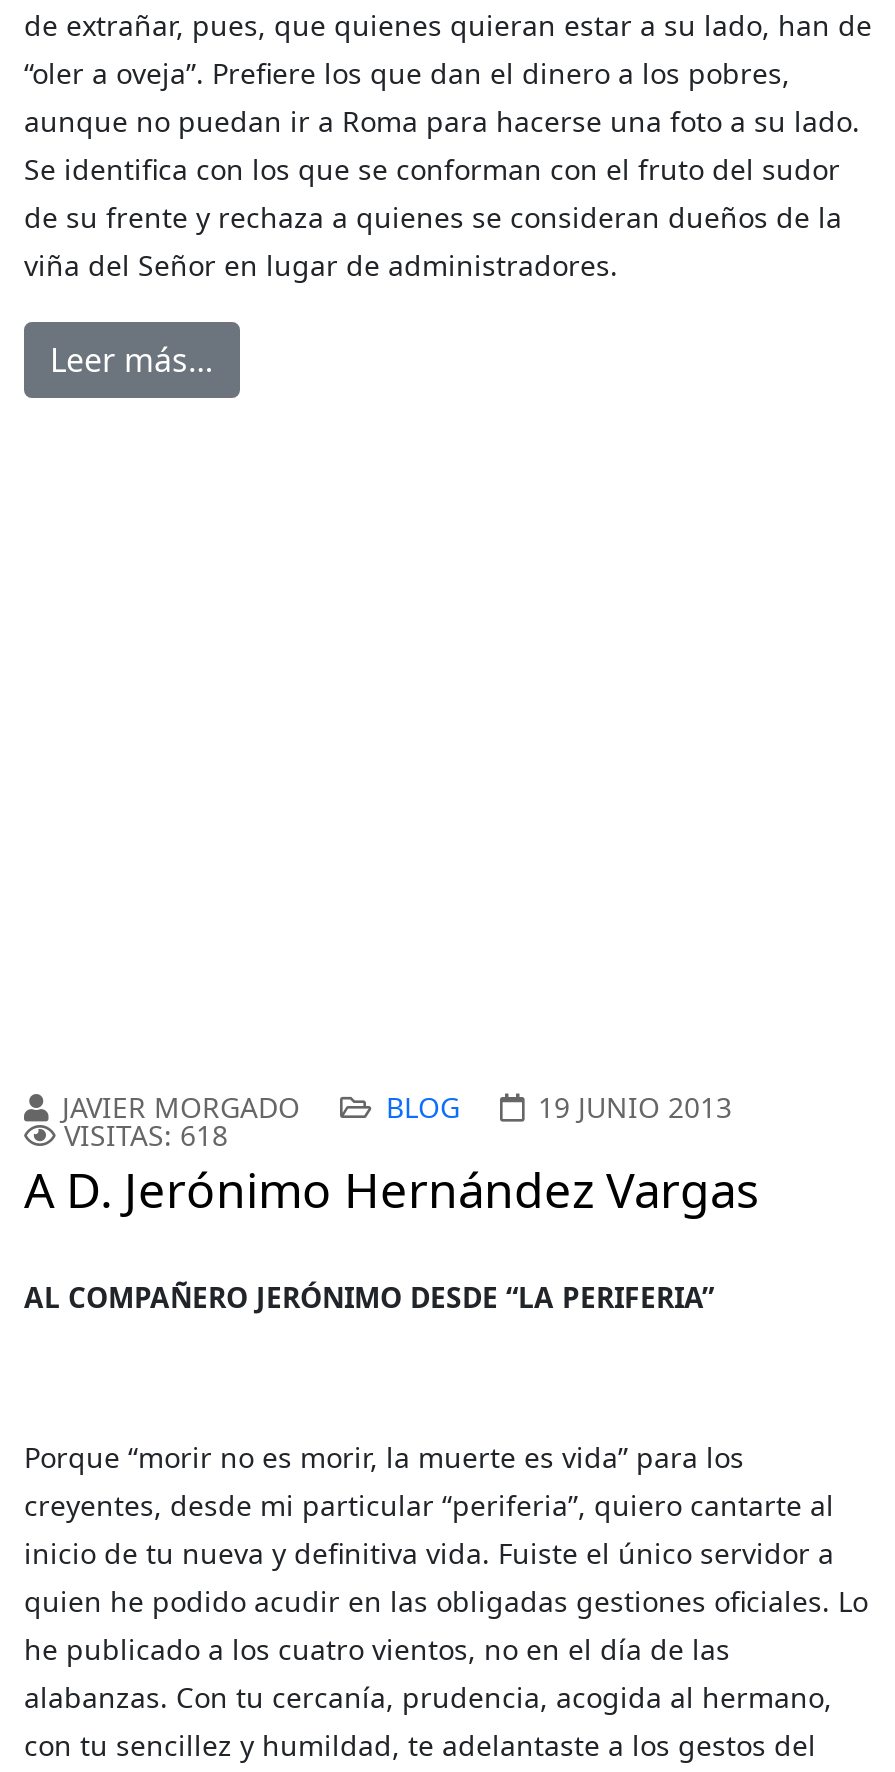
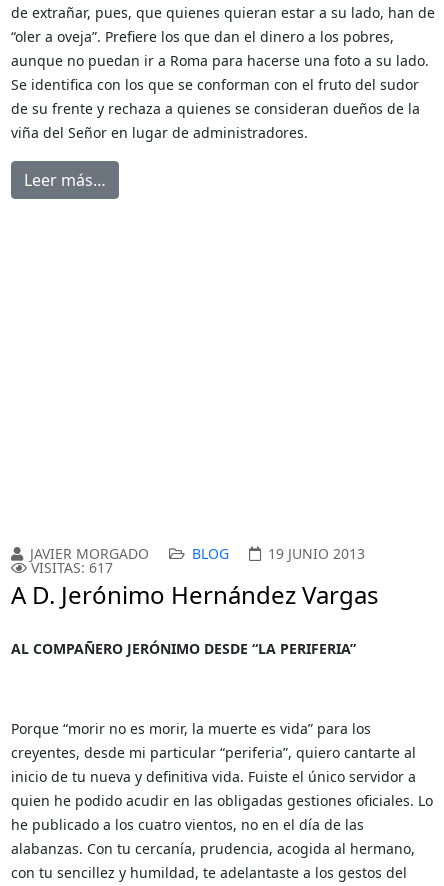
- VISITAS: 618
+ VISITAS: 617
